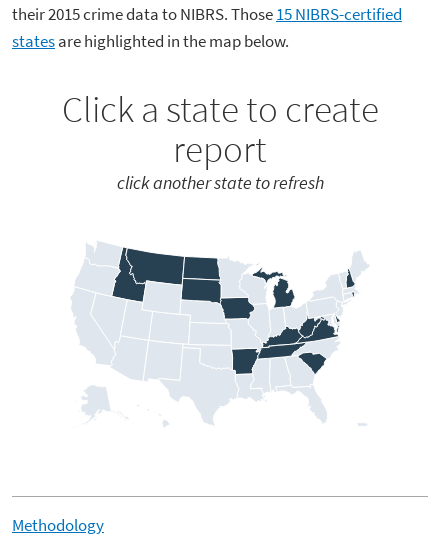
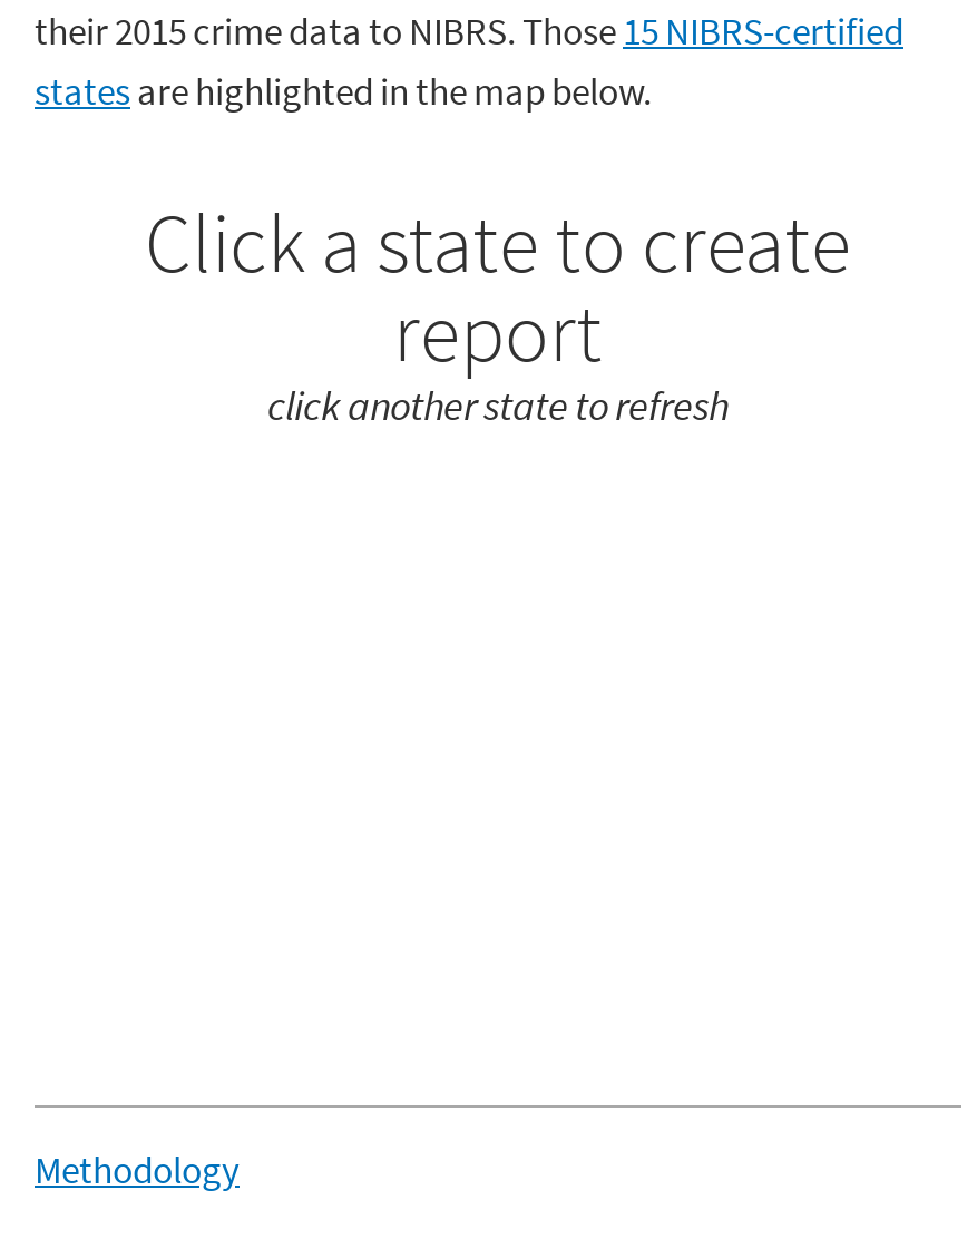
- [image]
